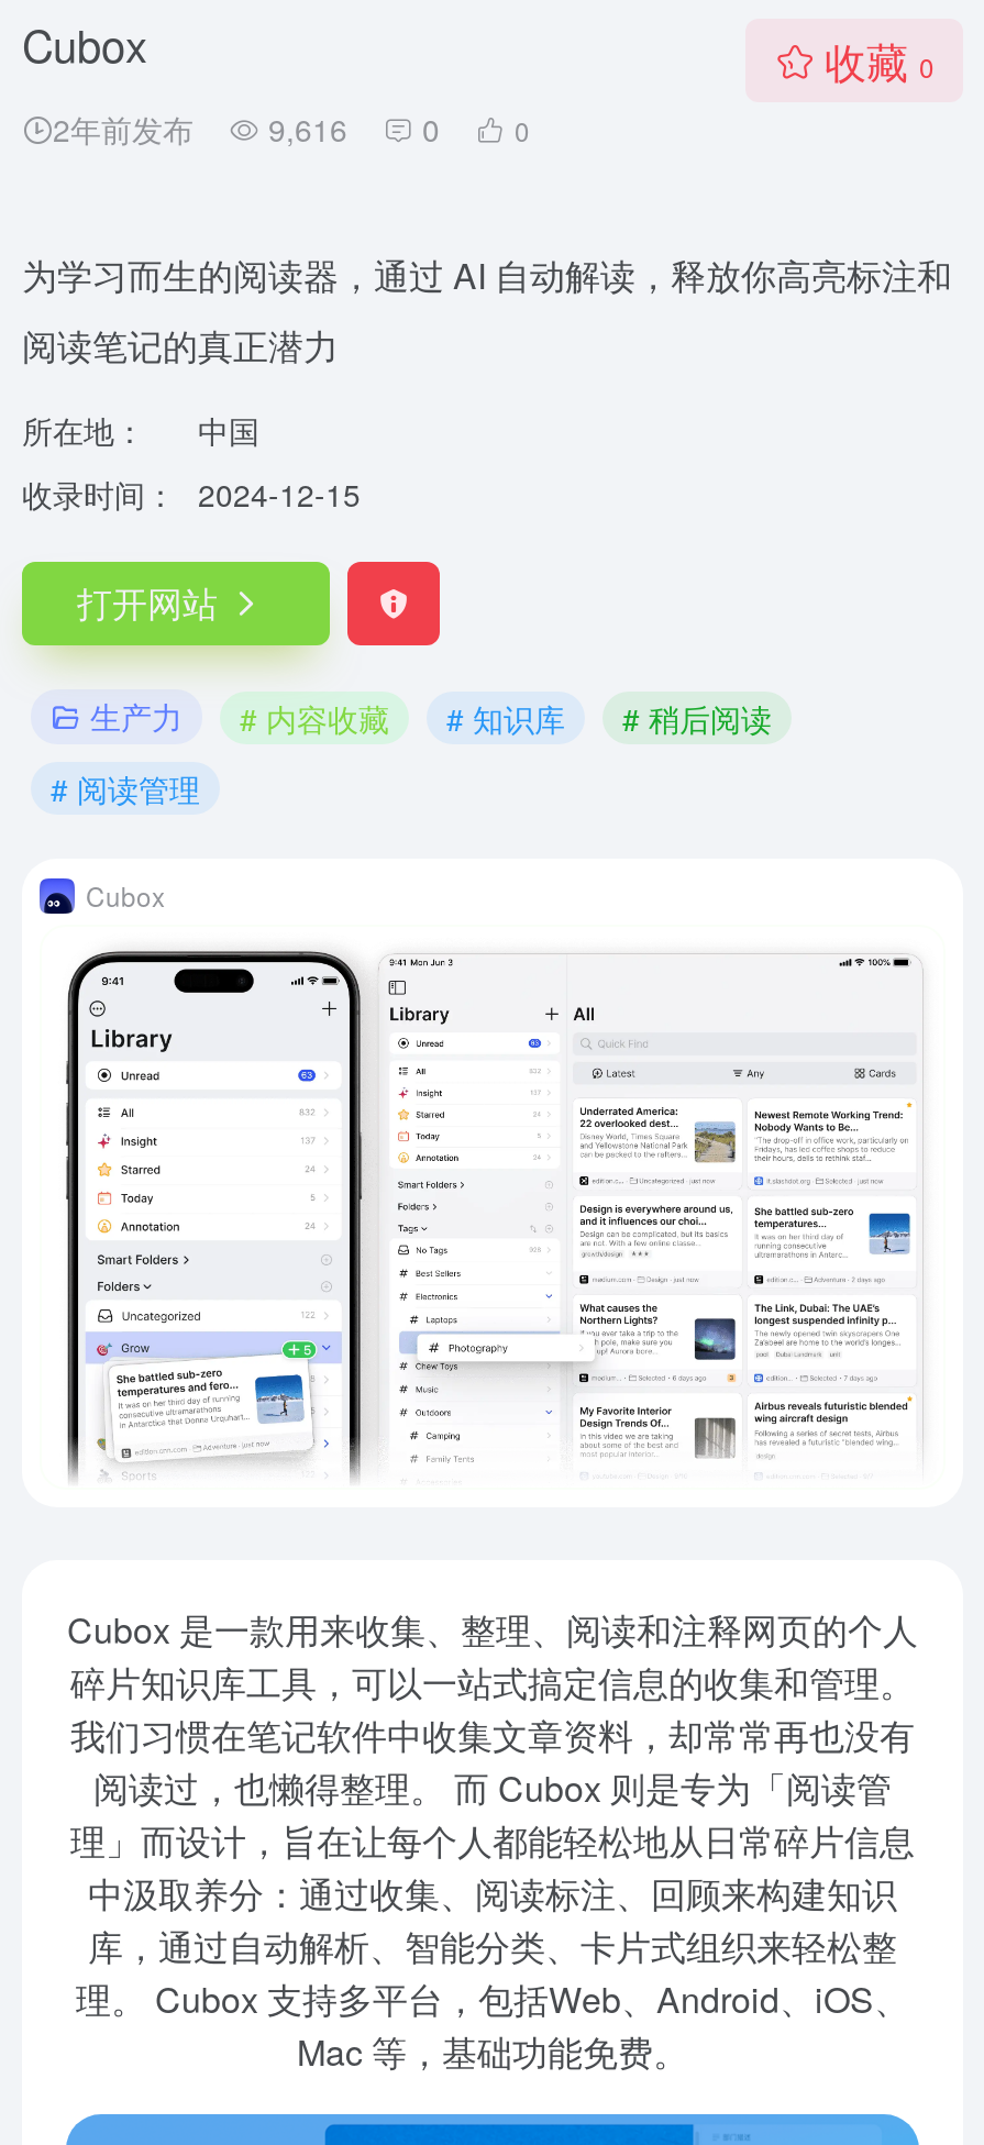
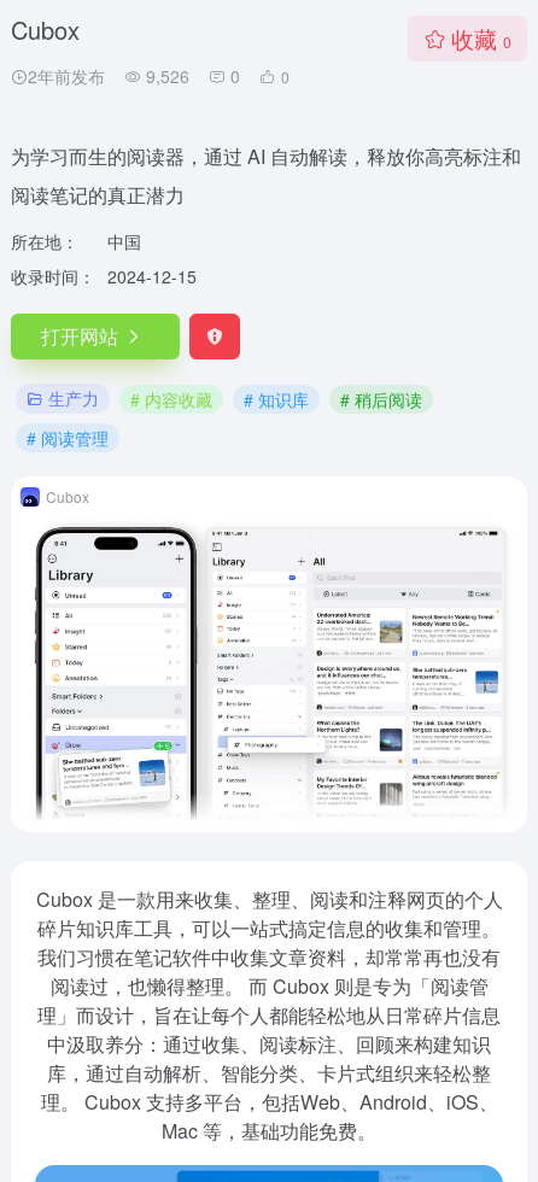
- 2年前发布 9,616 0 0
+ 2年前发布 9,526 0 0
